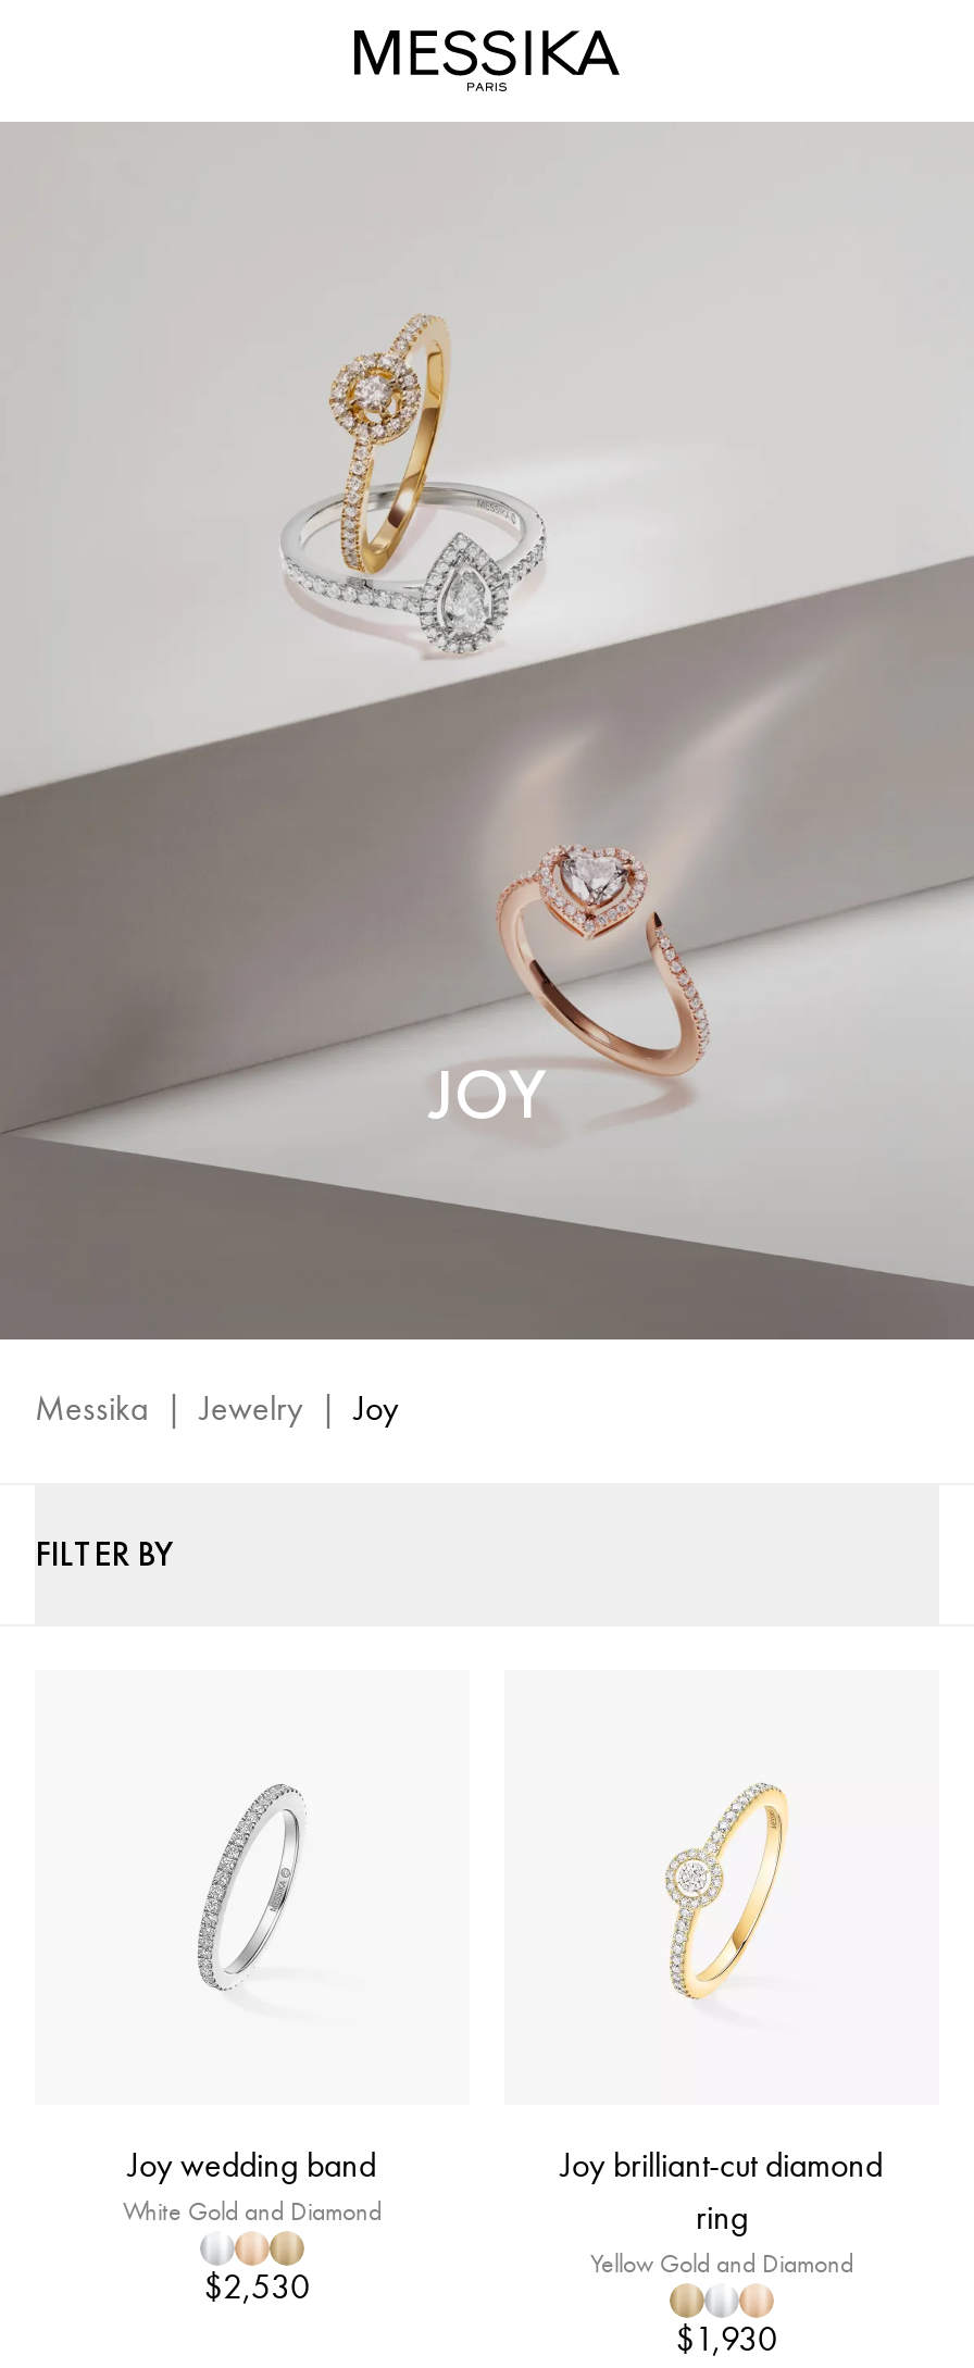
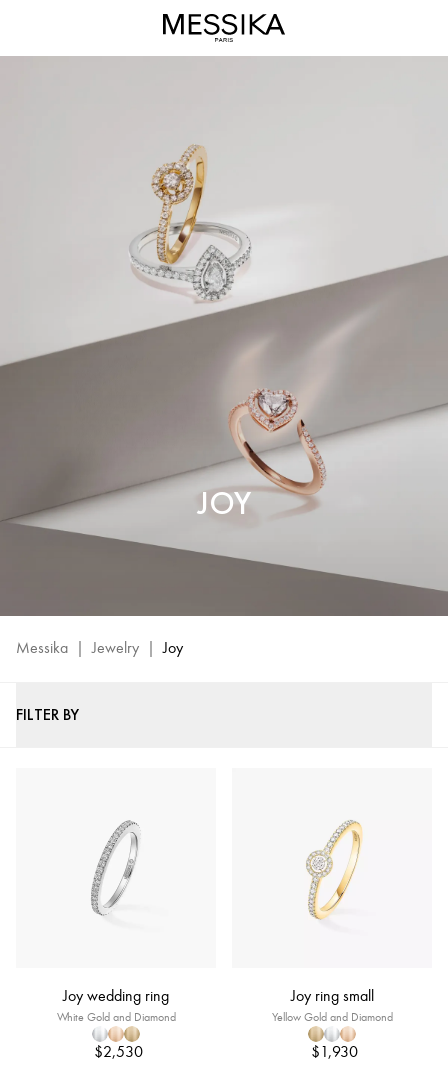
- Joy wedding band
+ Joy wedding ring

- Joy brilliant-cut diamond
- ring
+ Joy ring small
